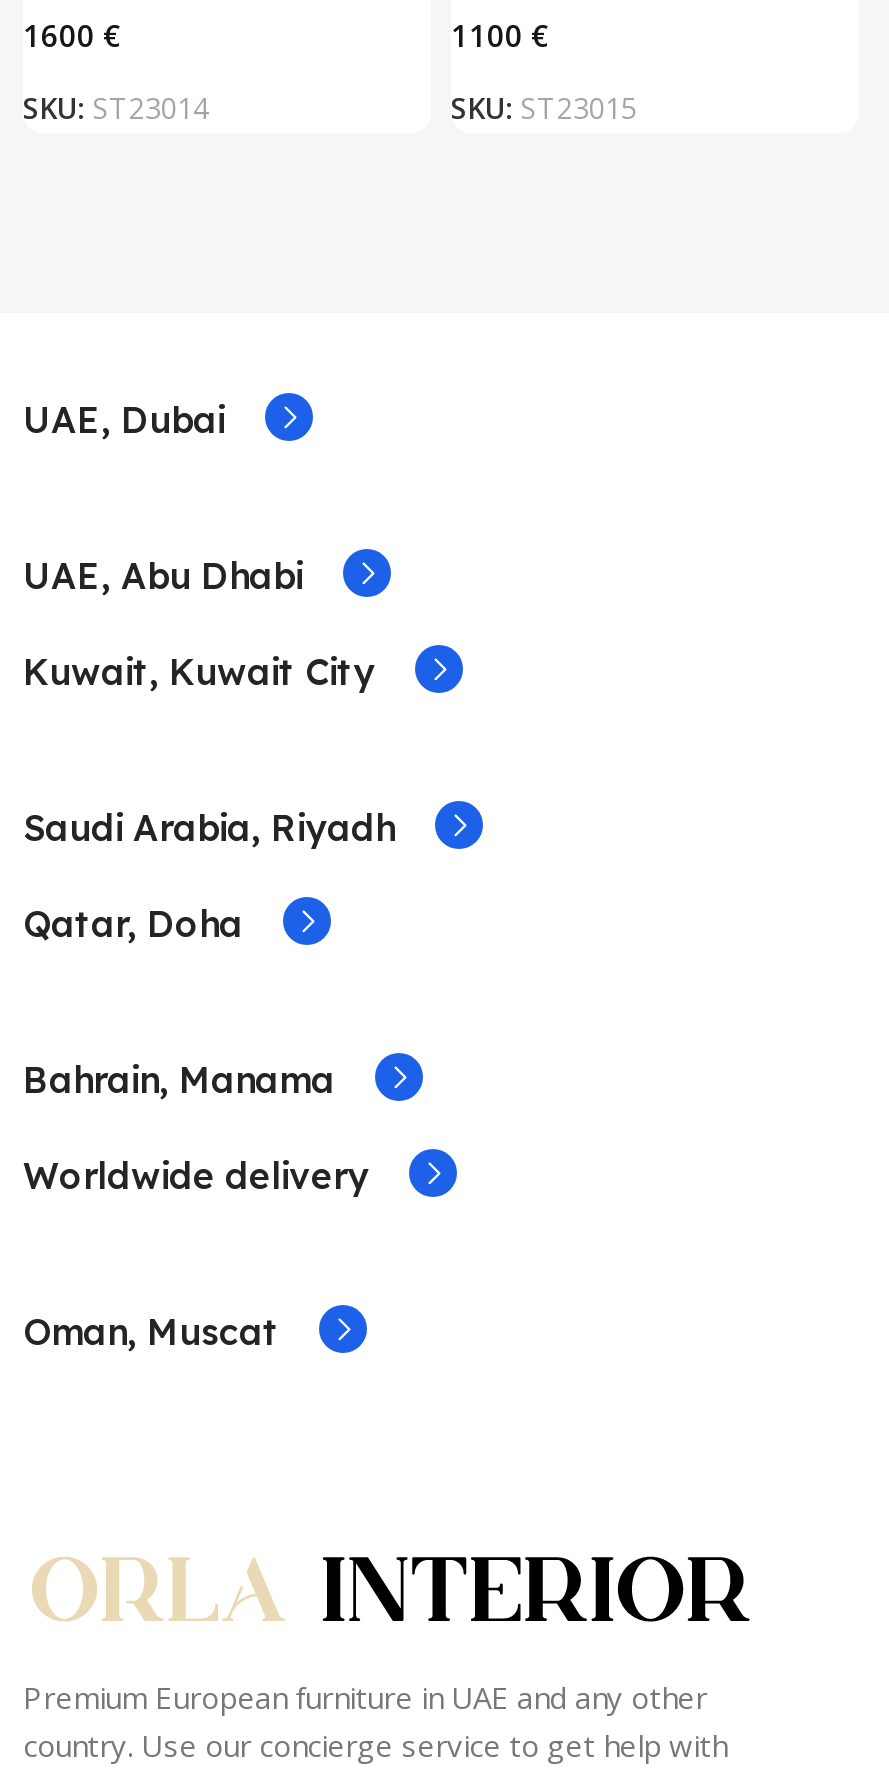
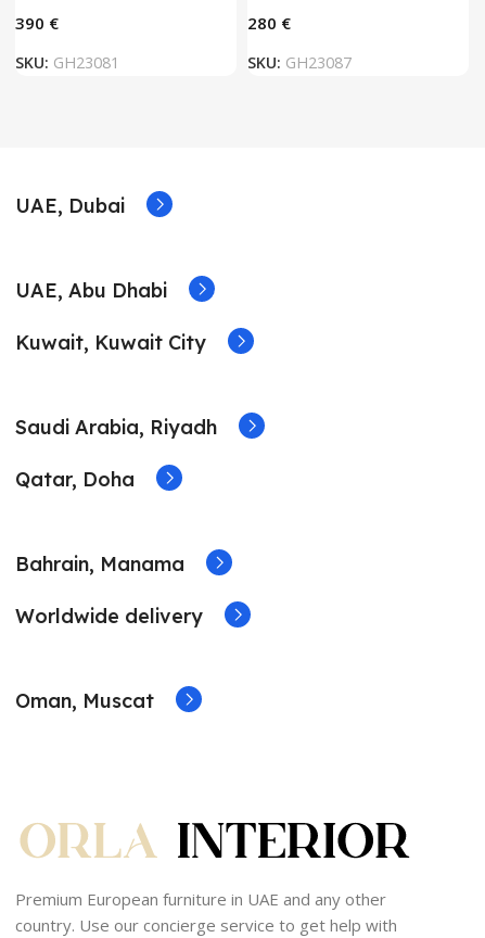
- SKU: ST23014
+ SKU: GH23081

- SKU: ST23015
+ SKU: GH23087
